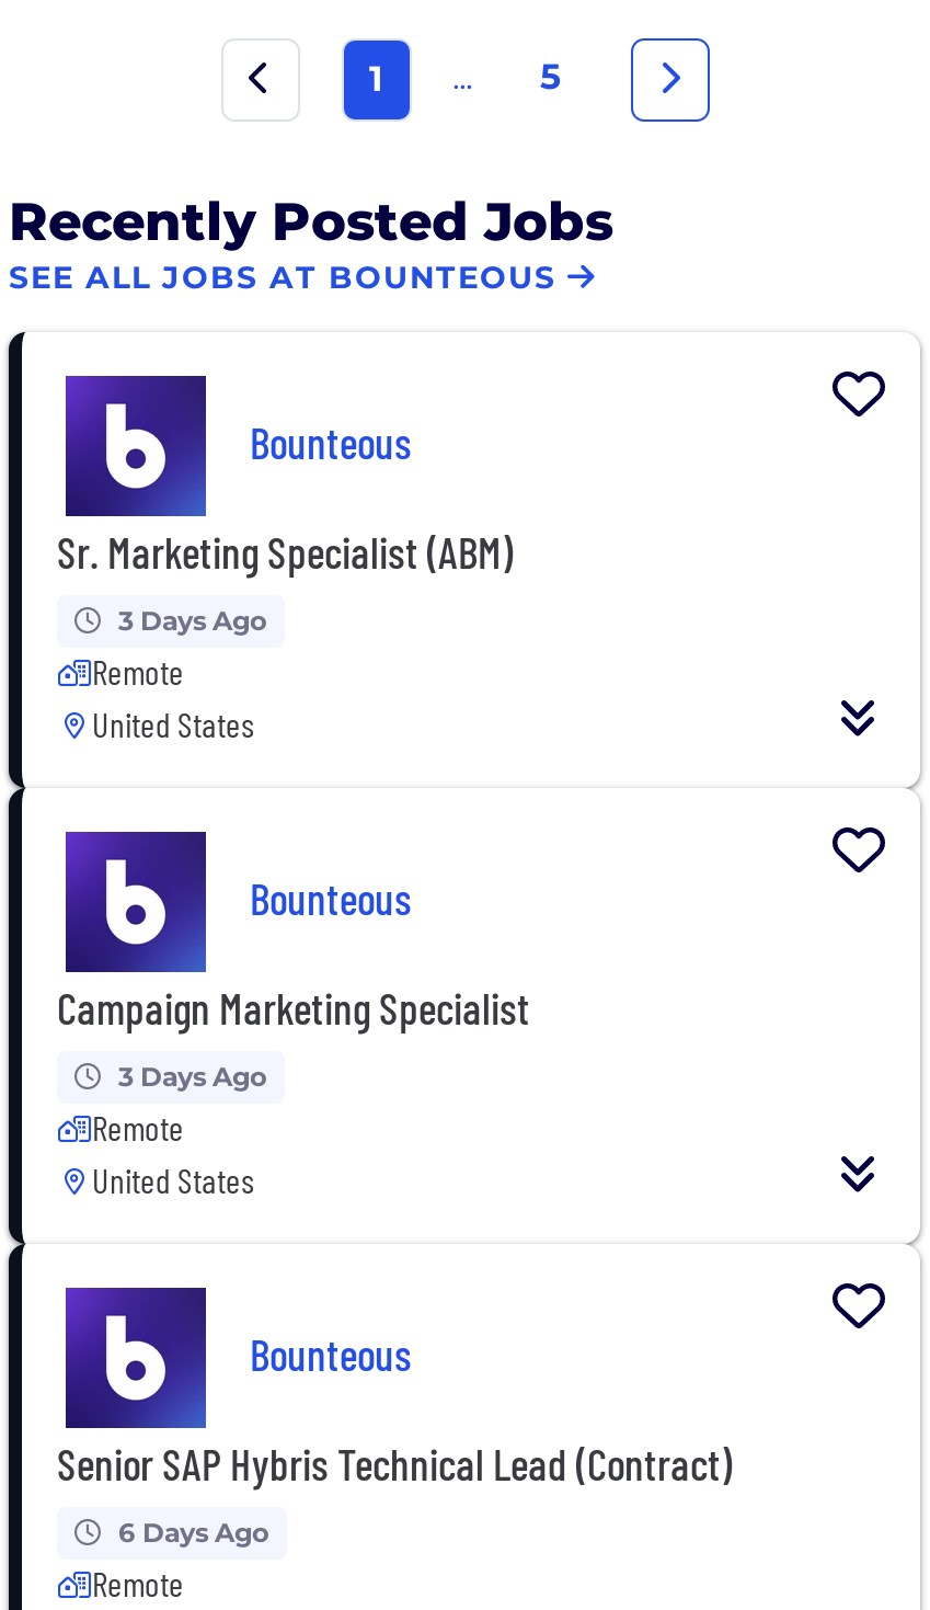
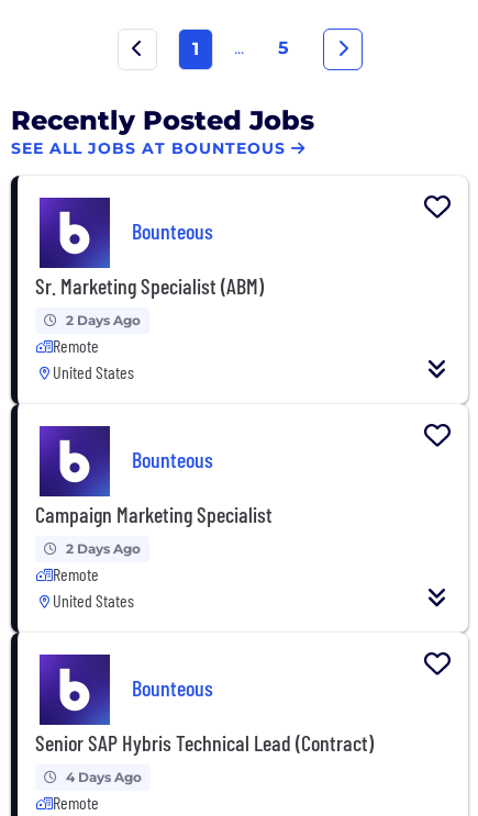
- 3 Days Ago
+ 2 Days Ago

- 3 Days Ago
+ 2 Days Ago

- 6 Days Ago
+ 4 Days Ago
